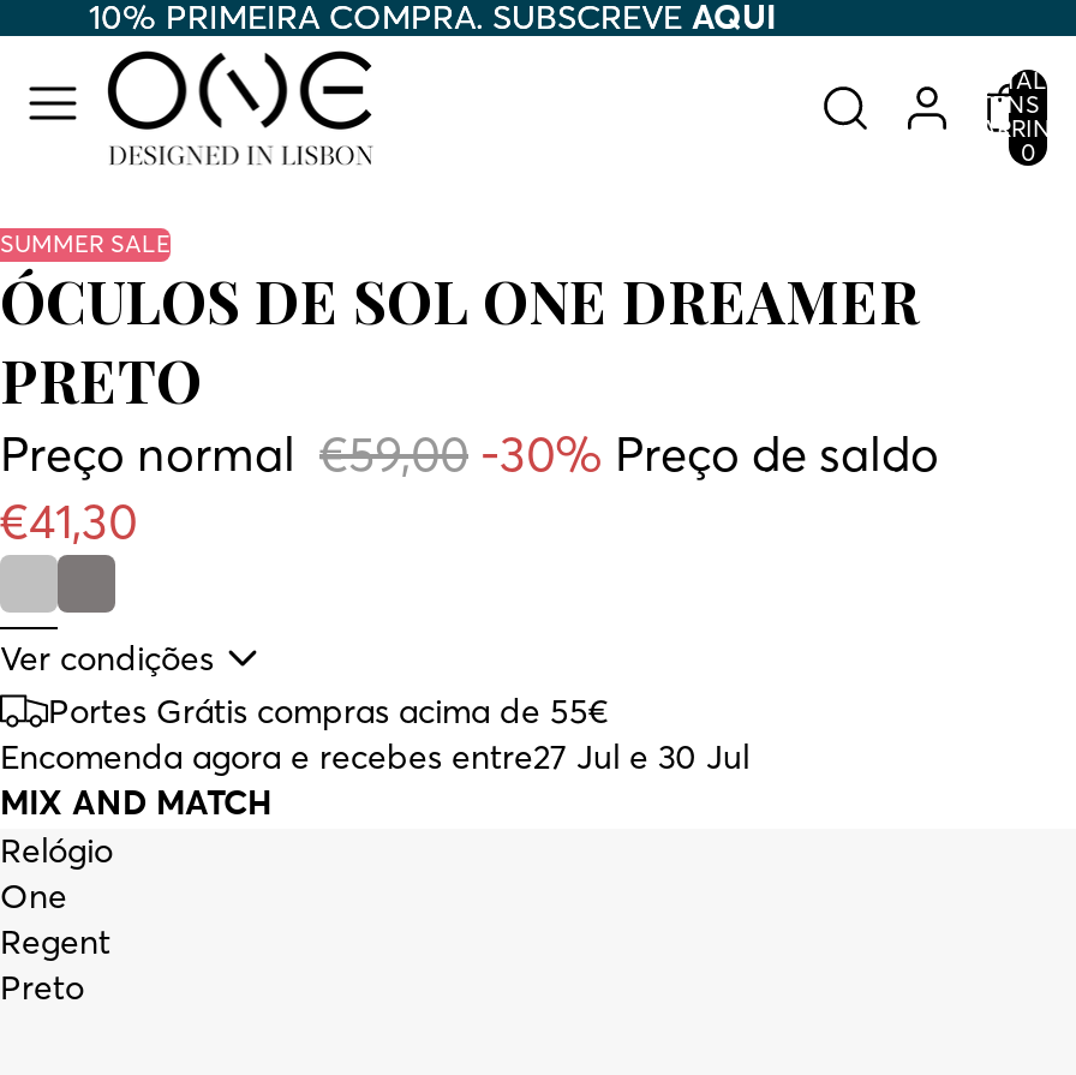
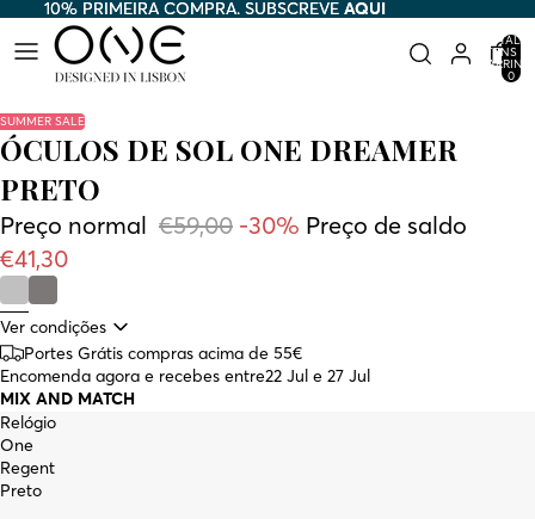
- Encomenda agora e recebes entre27 Jul e 30 Jul
+ Encomenda agora e recebes entre22 Jul e 27 Jul
